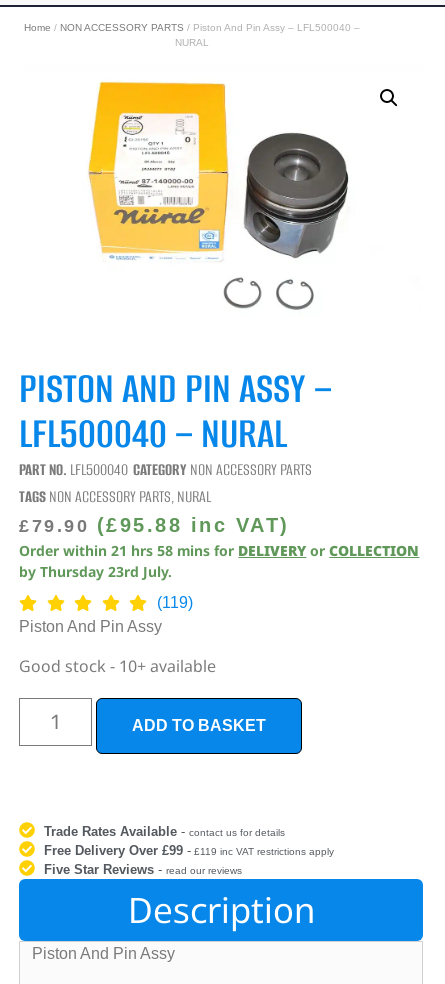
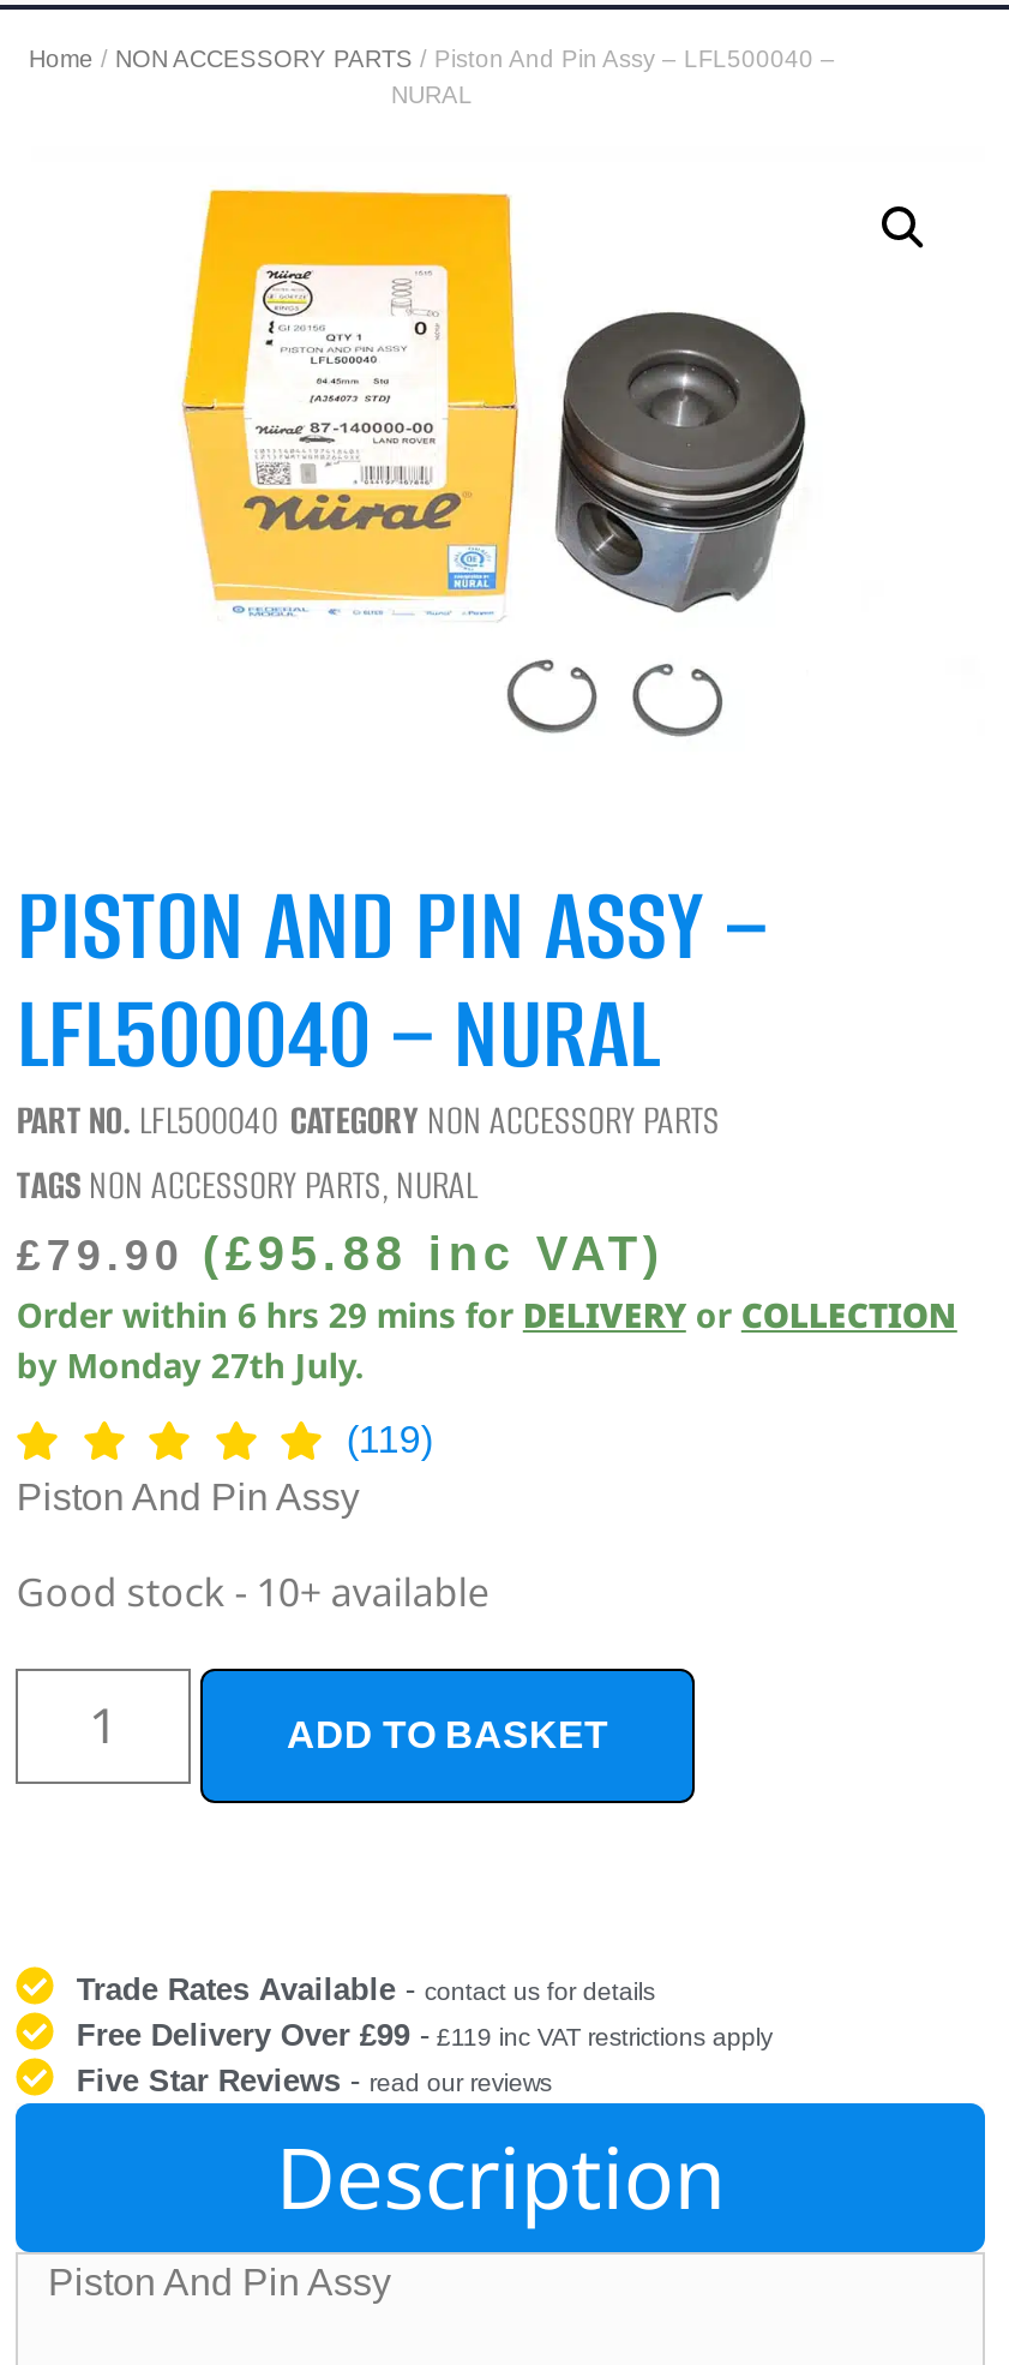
- Order within 21 hrs 58 mins for DELIVERY or COLLECTION
+ Order within 6 hrs 29 mins for DELIVERY or COLLECTION

- by Thursday 23rd July.
+ by Monday 27th July.
